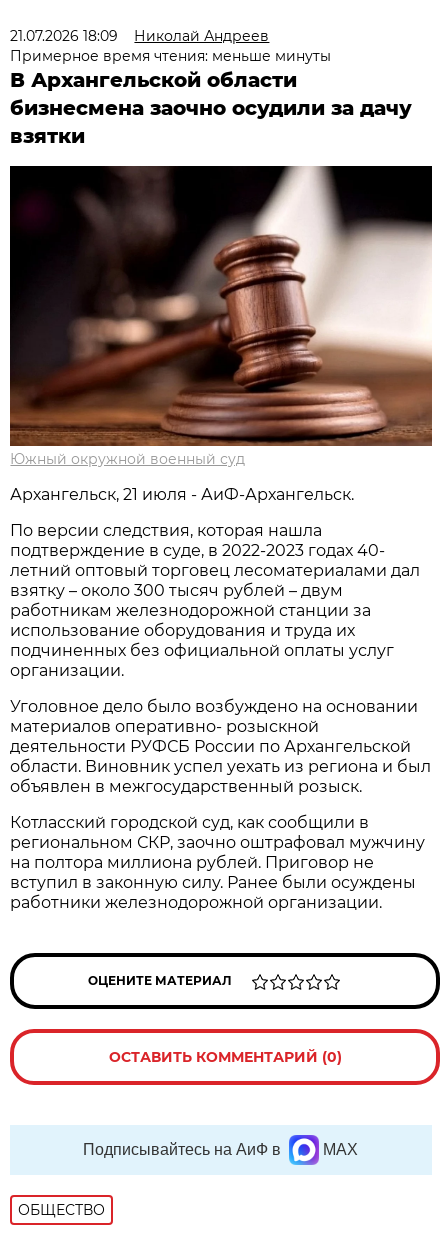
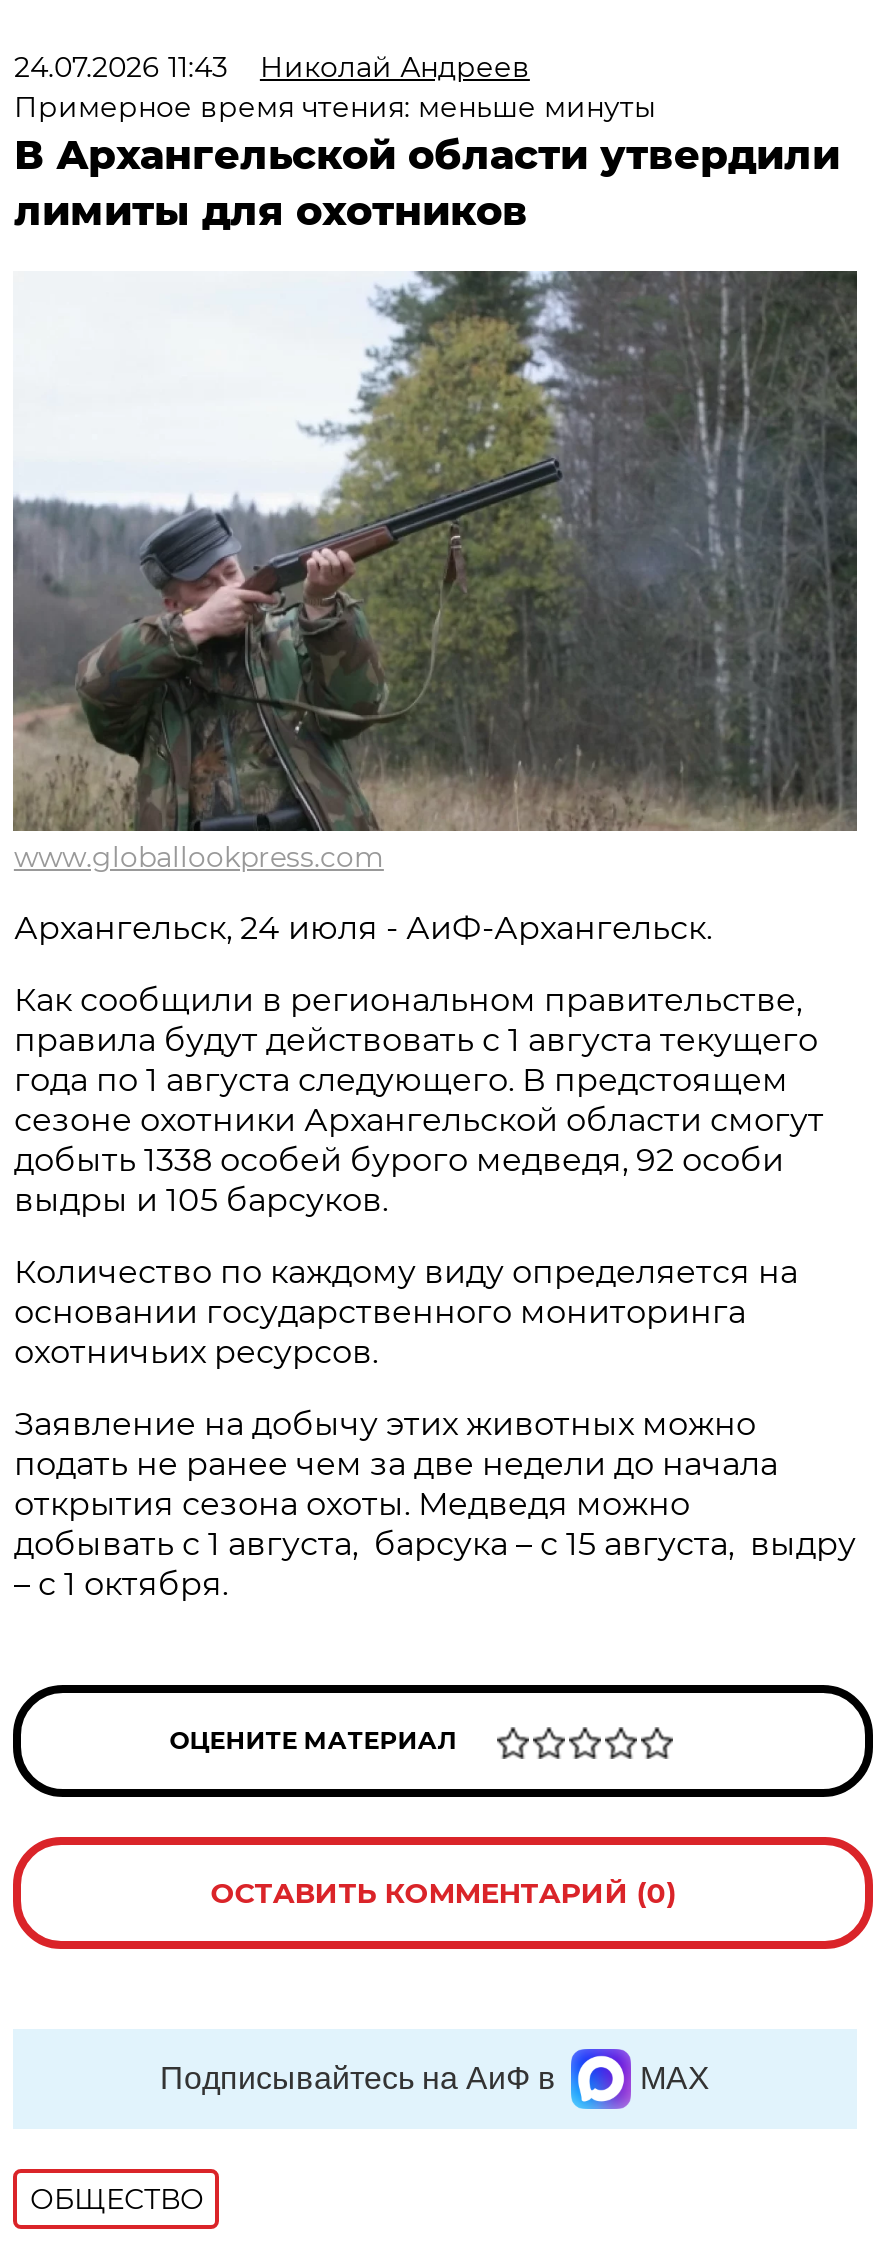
- 21.07.2026 18:09 Николай Андреев
+ 24.07.2026 11:43 Николай Андреев

- В Архангельской области
- бизнесмена заочно осудили за дачу
- взятки
+ В Архангельской области утвердили
+ лимиты для охотников

- [image]
- Южный окружной военный суд
+ [image]
+ www.globallookpress.com

- Архангельск, 21 июля - АиФ-Архангельск.
+ Архангельск, 24 июля - АиФ-Архангельск.

- По версии следствия, которая нашла
- подтверждение в суде, в 2022-2023 годах 40-
- летний оптовый торговец лесоматериалами дал
- взятку – около 300 тысяч рублей – двум
- работникам железнодорожной станции за
- использование оборудования и труда их
- подчиненных без официальной оплаты услуг
- организации.
+ Как сообщили в региональном правительстве,
+ правила будут действовать с 1 августа текущего
+ года по 1 августа следующего. В предстоящем
+ сезоне охотники Архангельской области смогут
+ добыть 1338 особей бурого медведя, 92 особи
+ выдры и 105 барсуков.

- Уголовное дело было возбуждено на основании
- материалов оперативно- розыскной
- деятельности РУФСБ России по Архангельской
- области. Виновник успел уехать из региона и был
- объявлен в межгосударственный розыск.
+ Количество по каждому виду определяется на
+ основании государственного мониторинга
+ охотничьих ресурсов.

- Котласский городской суд, как сообщили в
- региональном СКР, заочно оштрафовал мужчину
- на полтора миллиона рублей. Приговор не
- вступил в законную силу. Ранее были осуждены
- работники железнодорожной организации.
+ Заявление на добычу этих животных можно
+ подать не ранее чем за две недели до начала
+ открытия сезона охоты. Медведя можно
+ добывать с 1 августа, барсука – с 15 августа, выдру
+ – с 1 октября.
